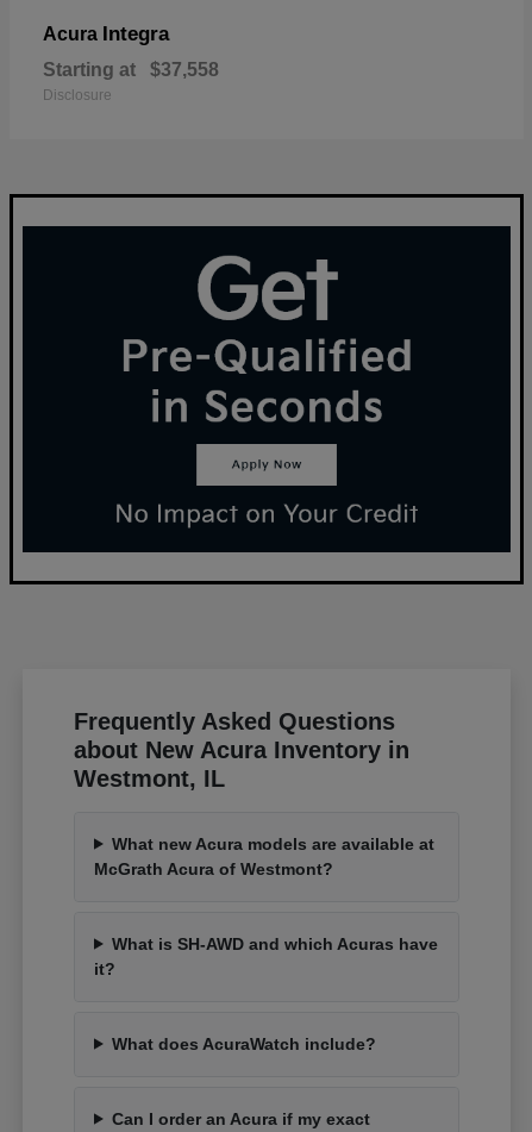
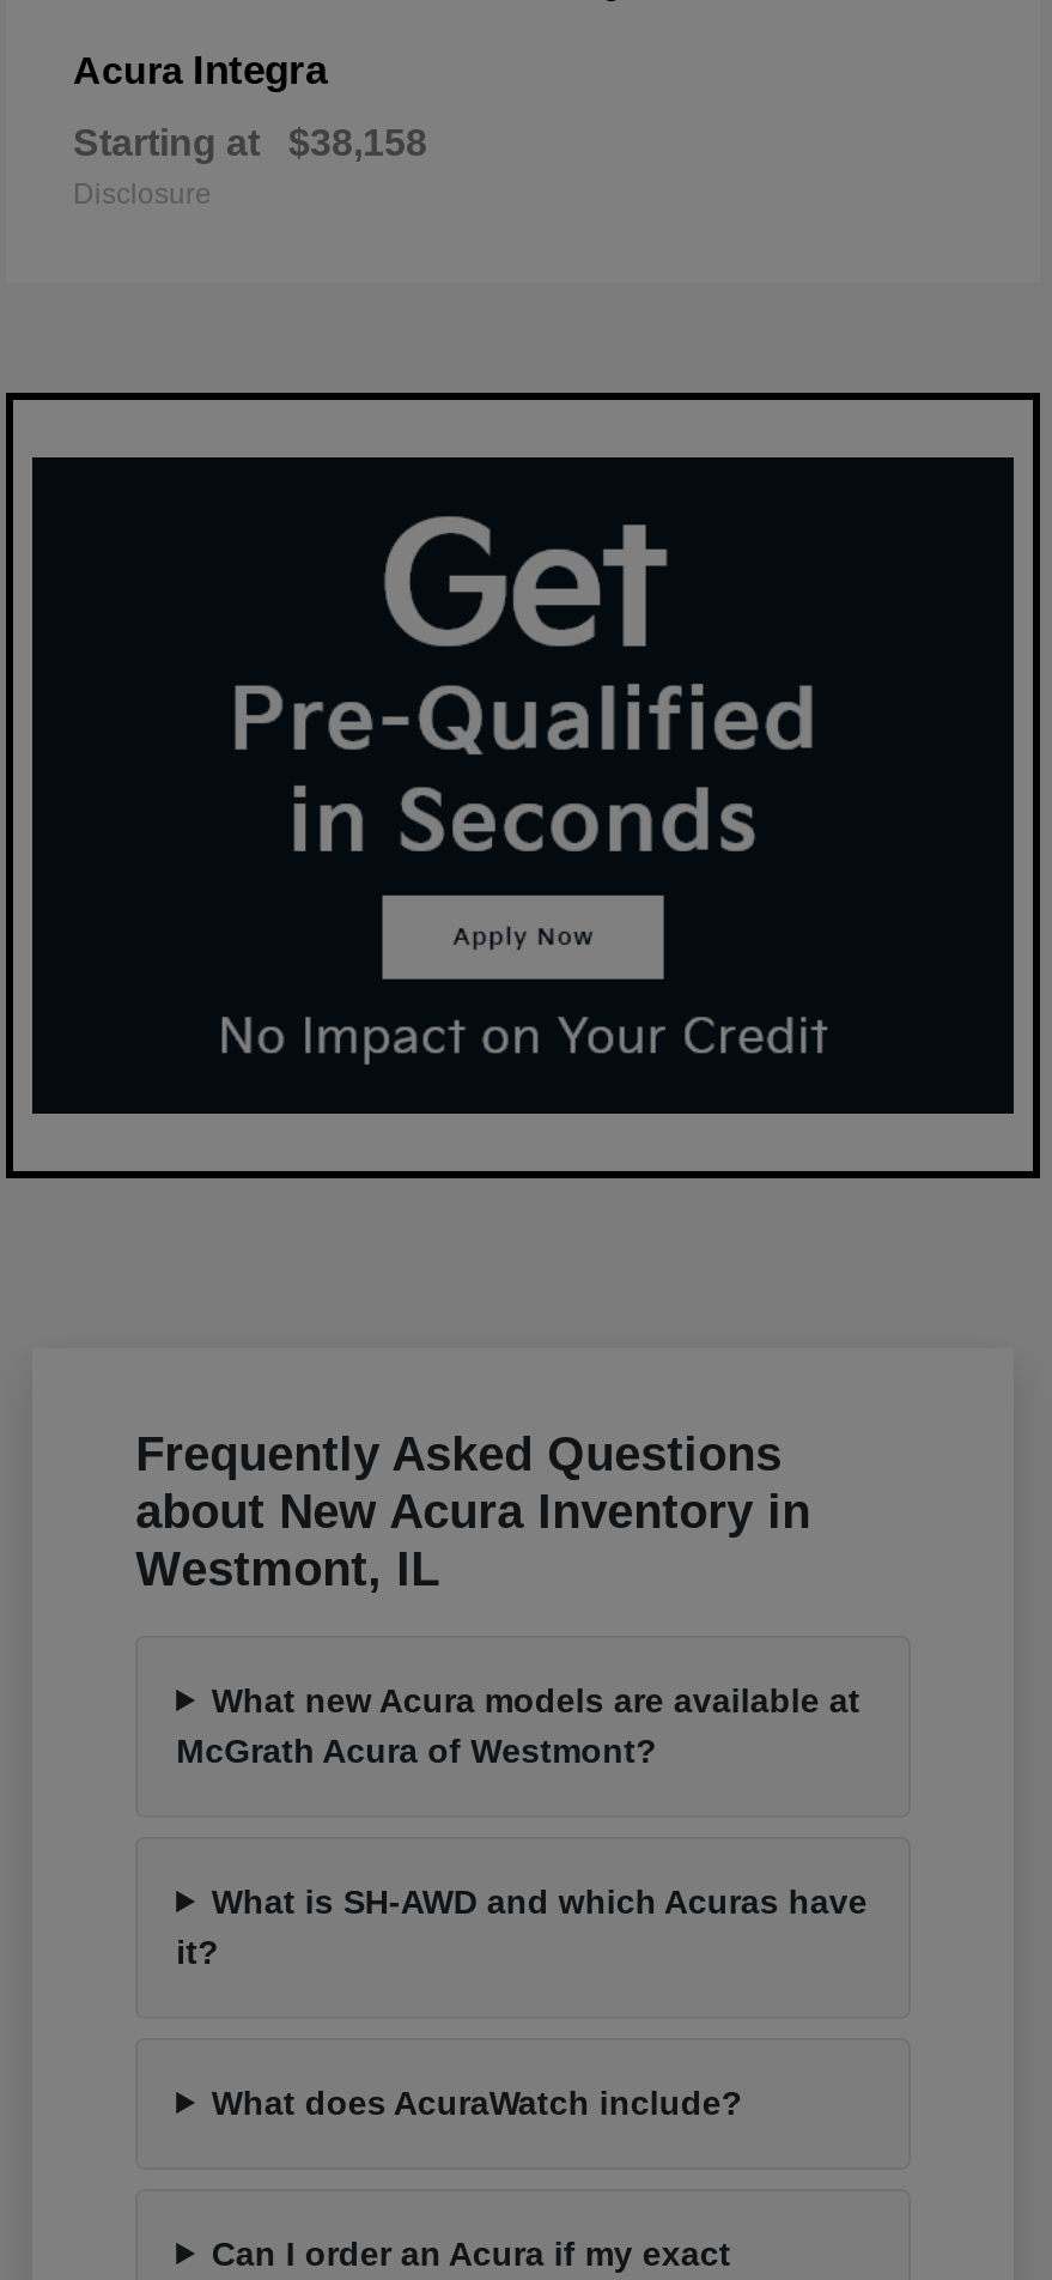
- Starting at $37,558
+ Starting at $38,158
